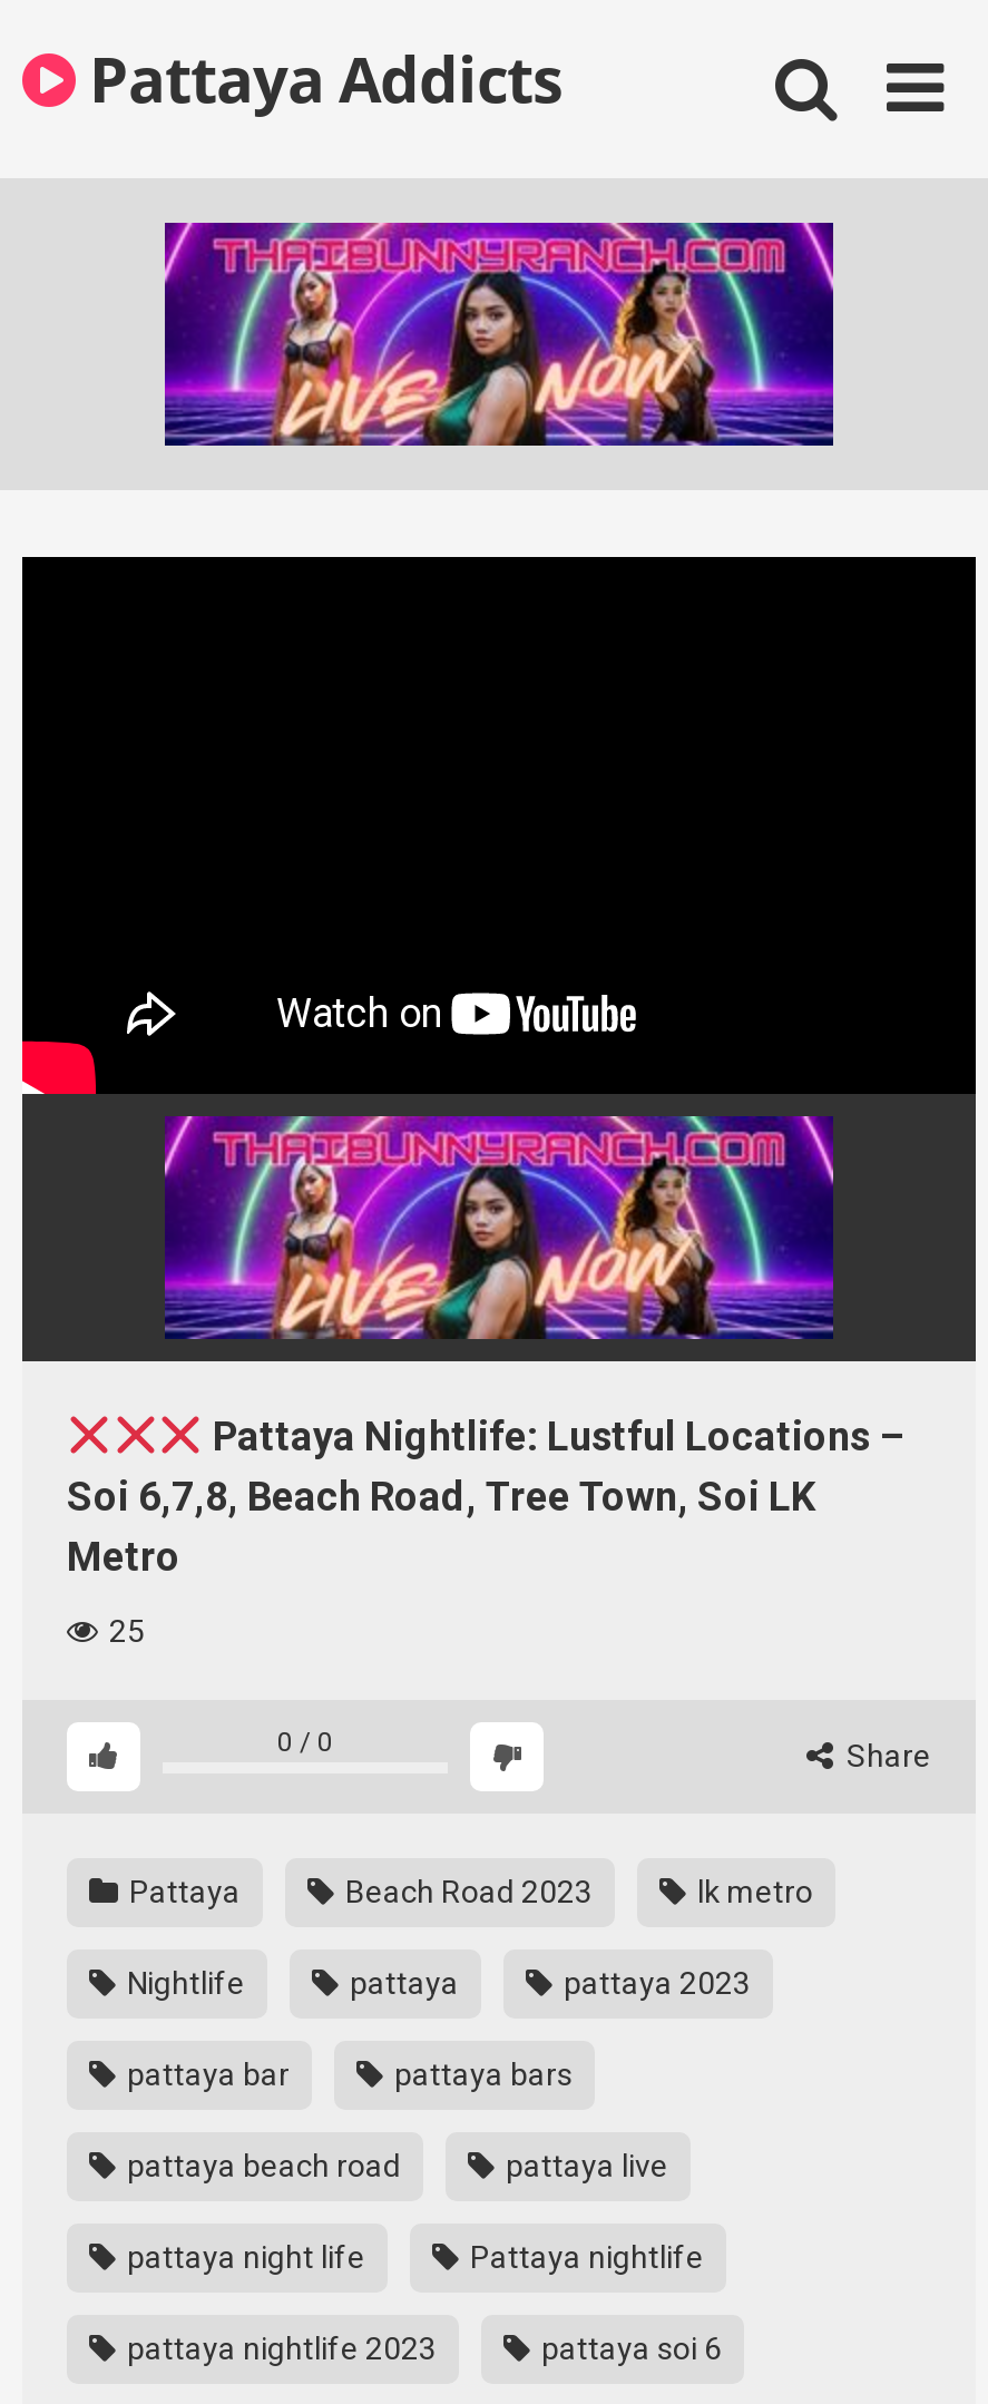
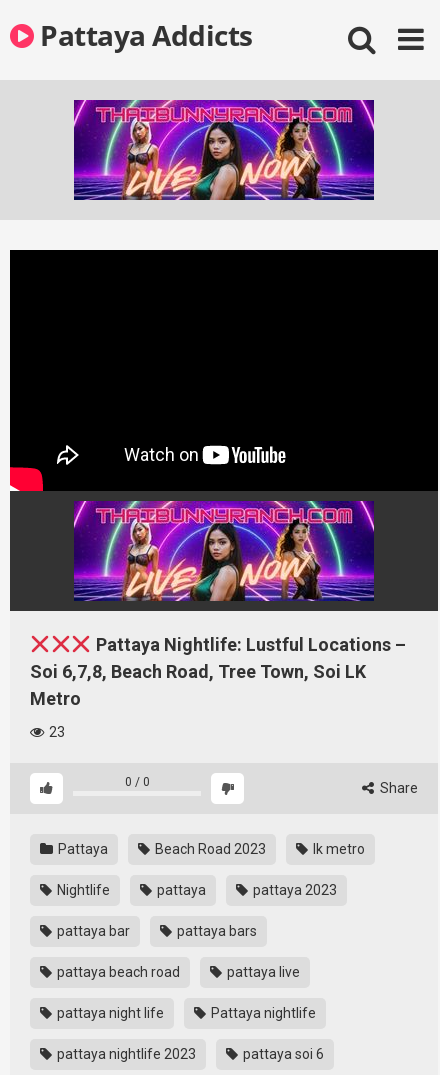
- 25
+ 23
